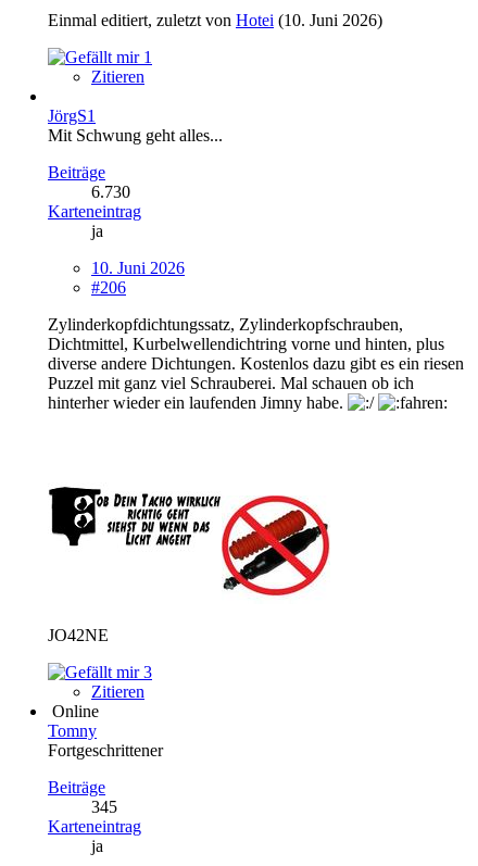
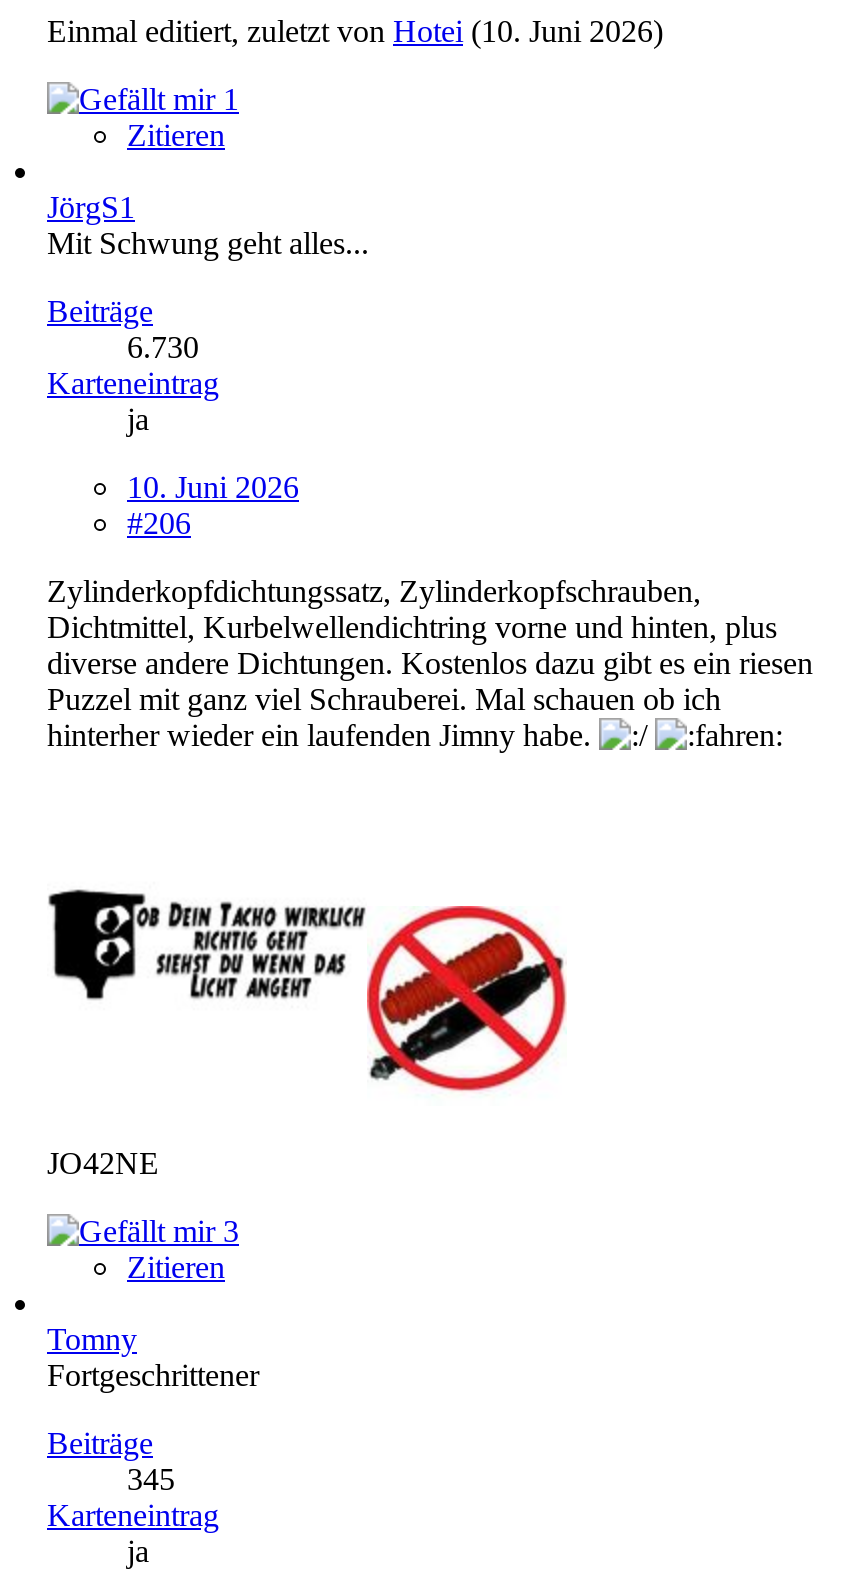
- Online
